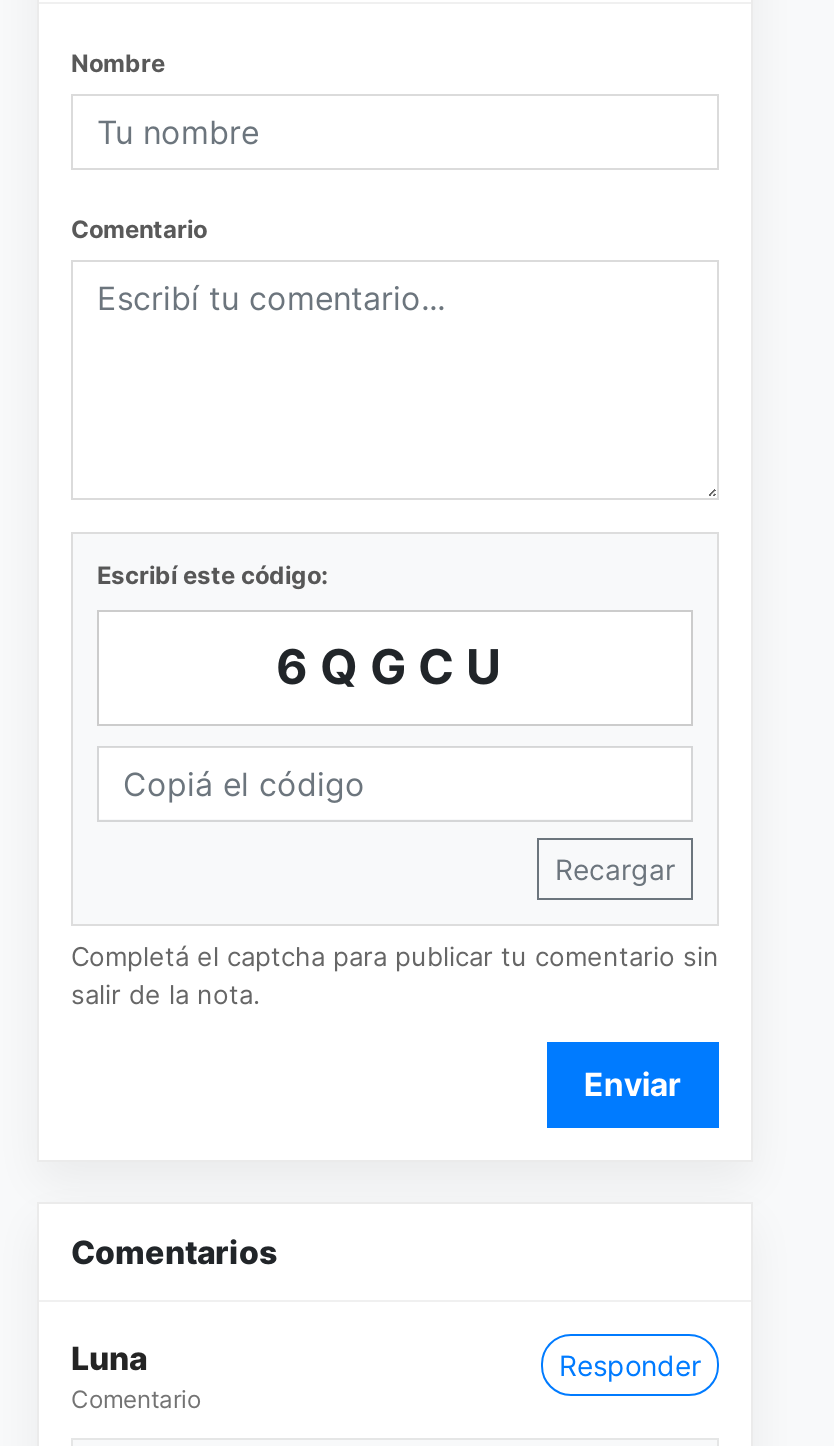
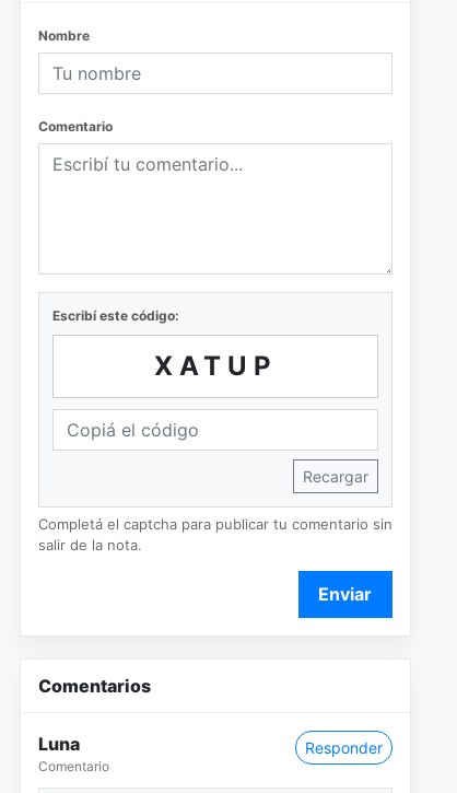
- 6QGCU
+ XATUP
